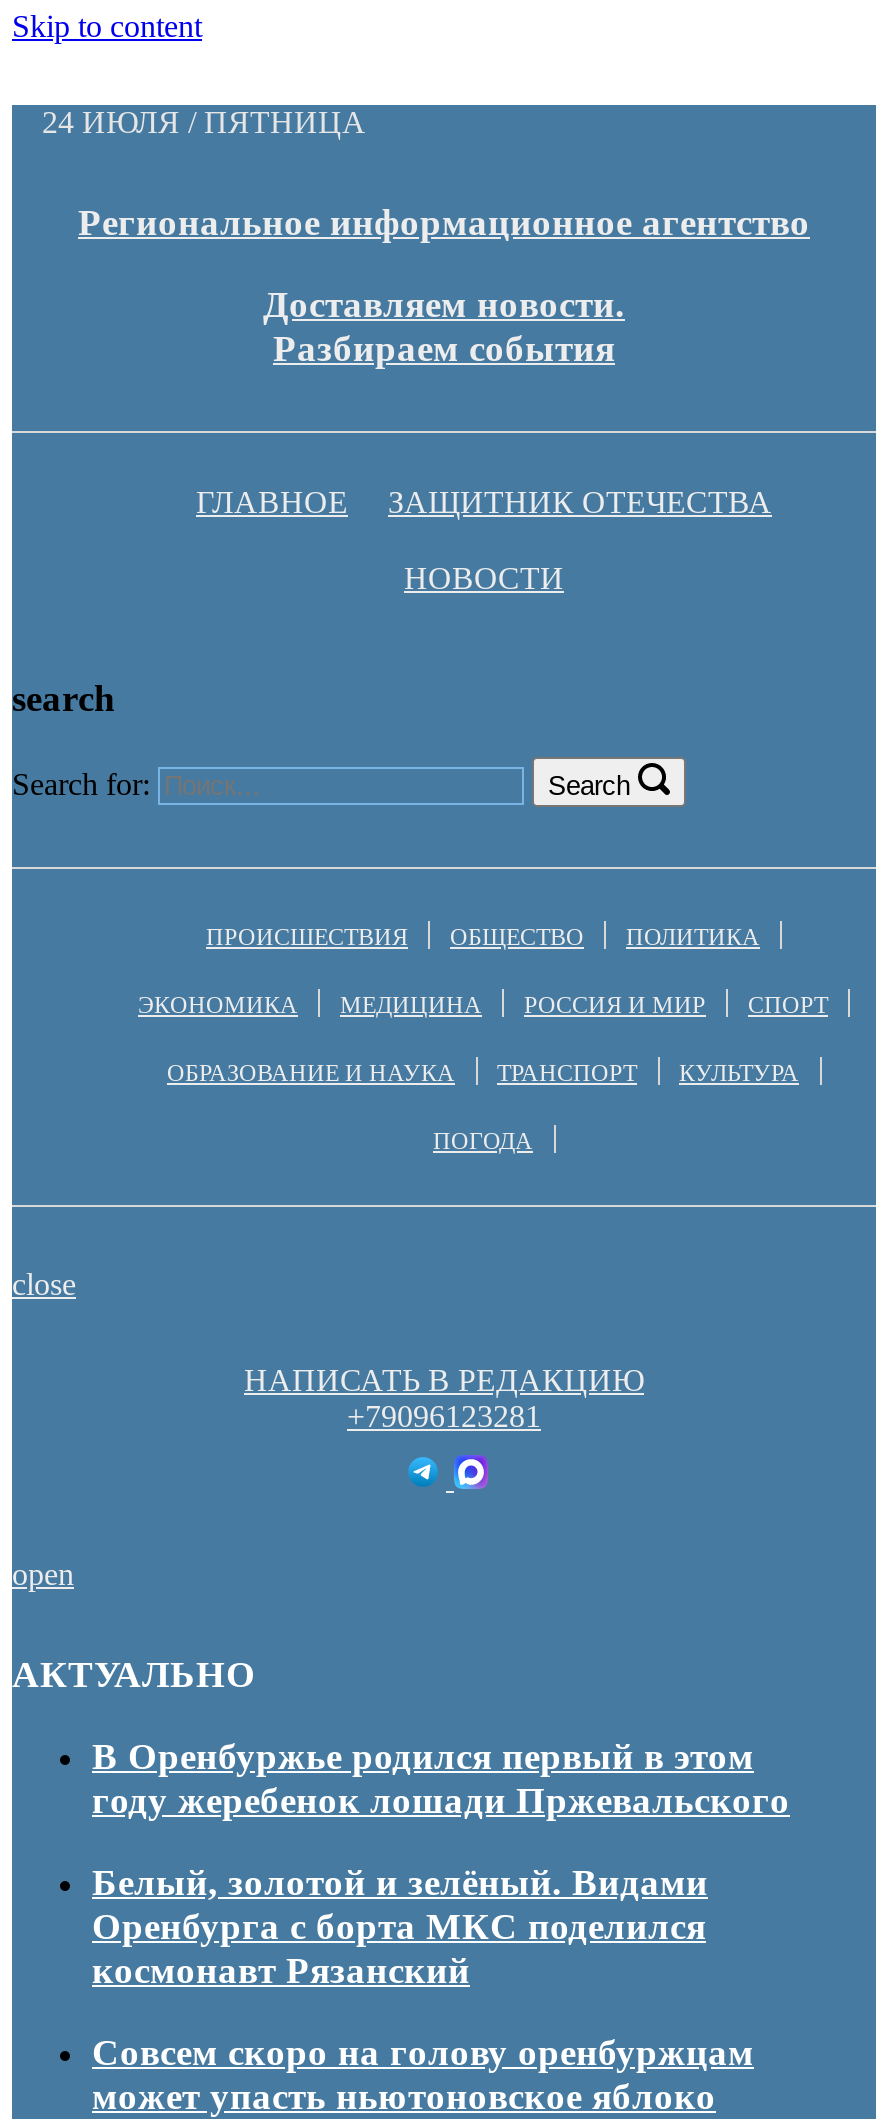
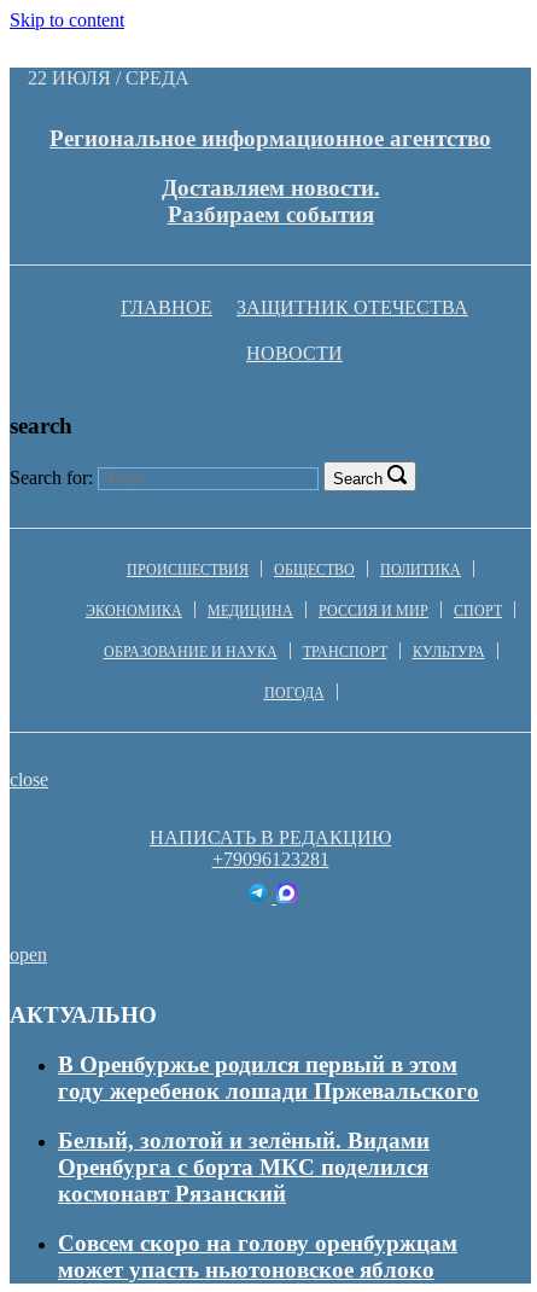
- 24 ИЮЛЯ / ПЯТНИЦА
+ 22 ИЮЛЯ / СРЕДА
